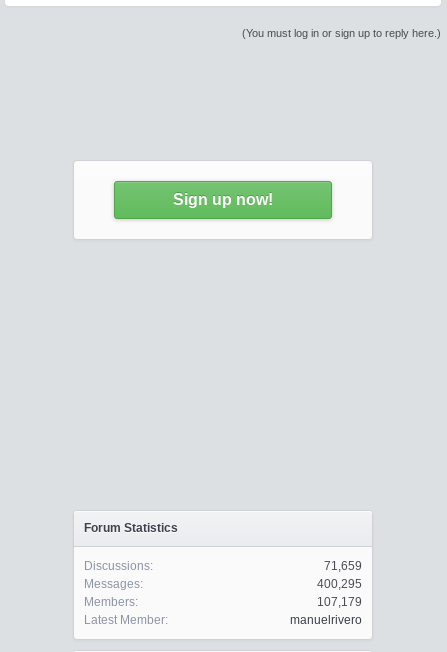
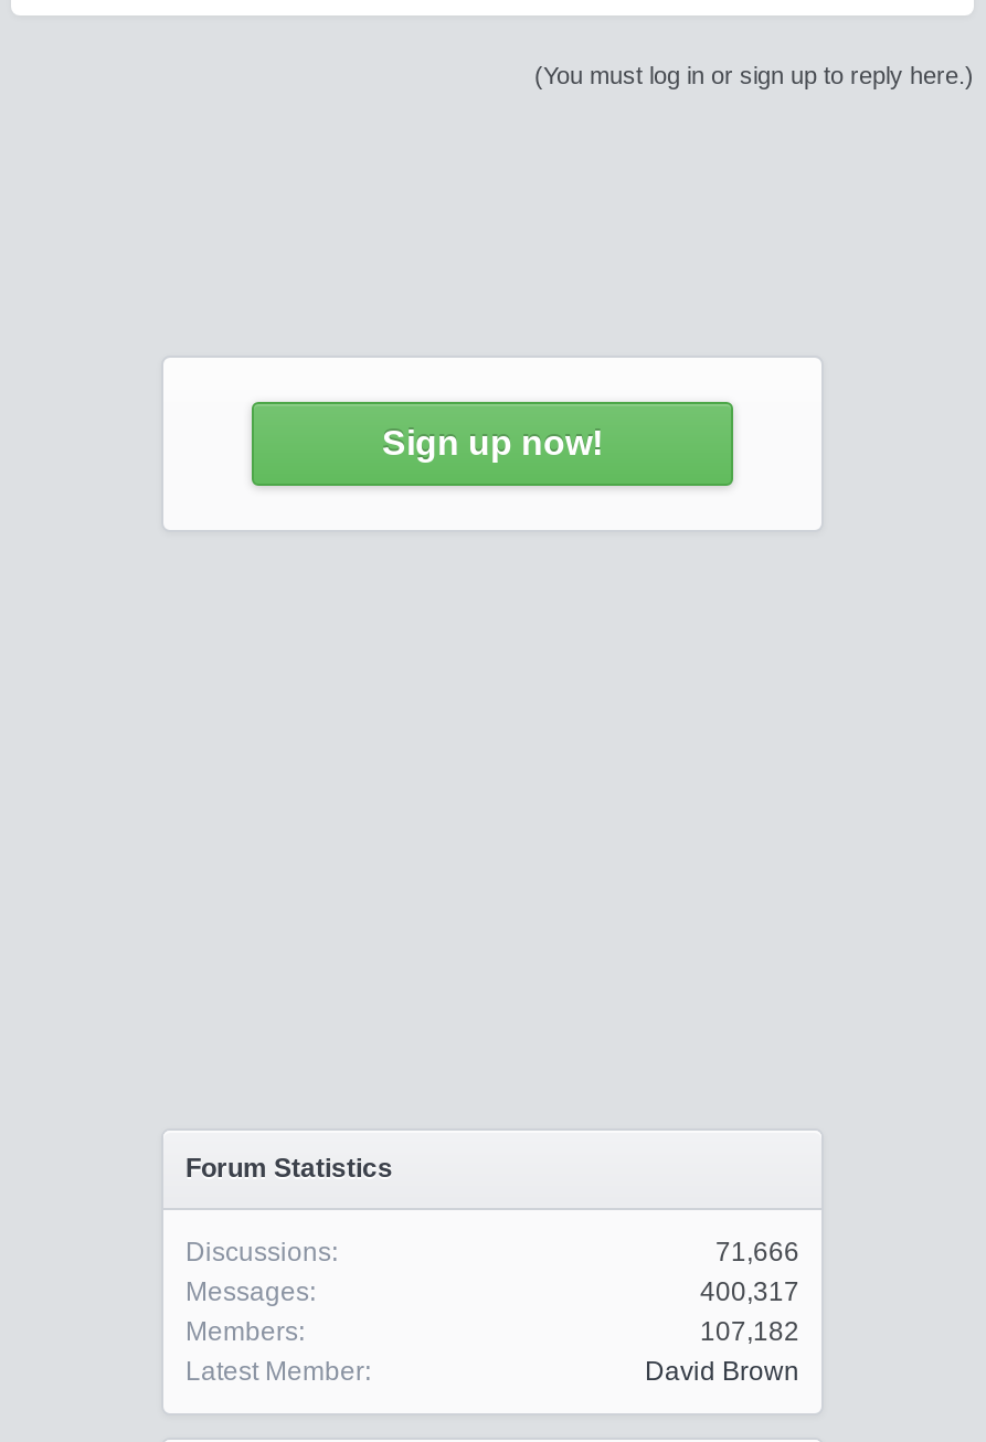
- 71,659
+ 71,666

- 400,295
+ 400,317

- 107,179
+ 107,182

- manuelrivero
+ David Brown
